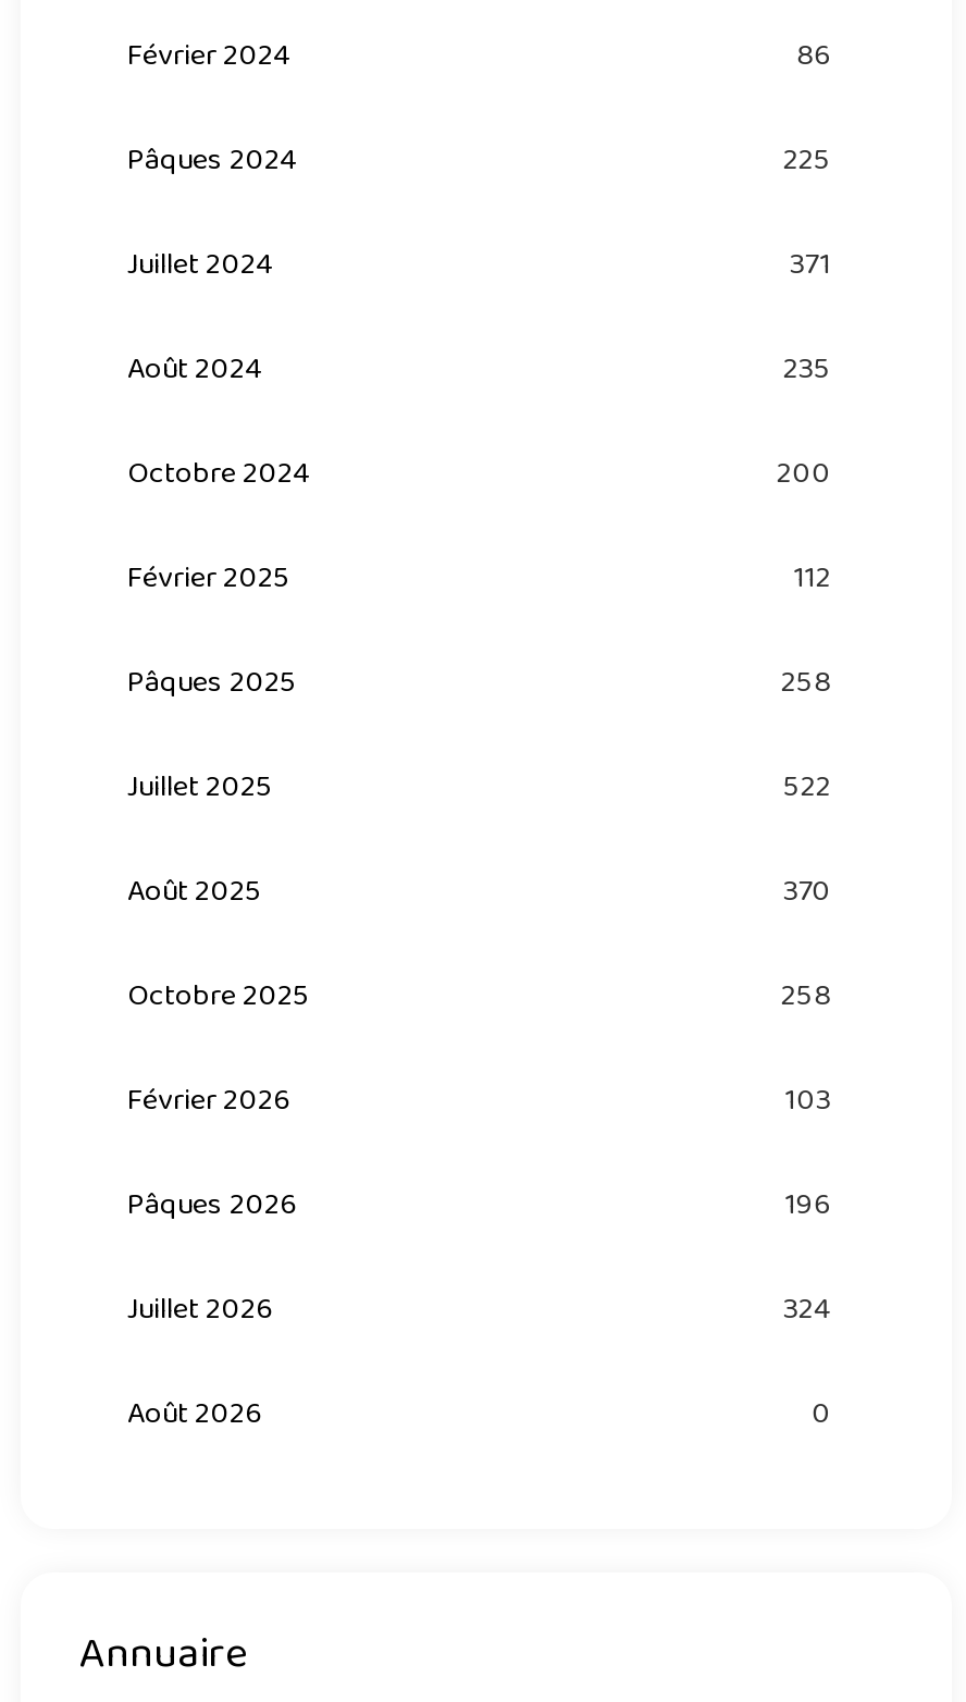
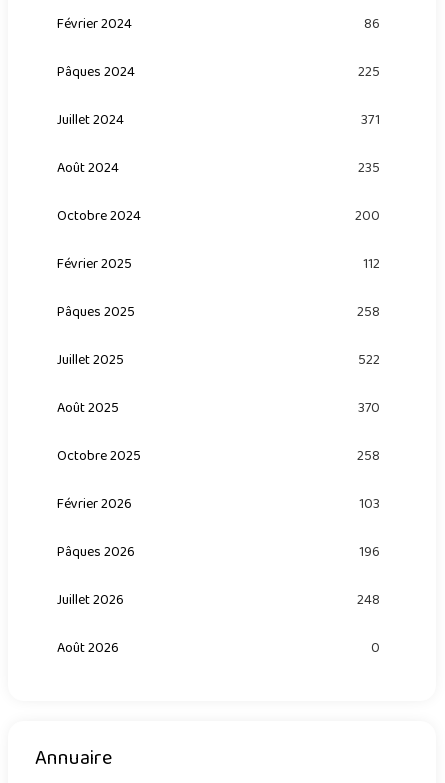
- 324
+ 248
